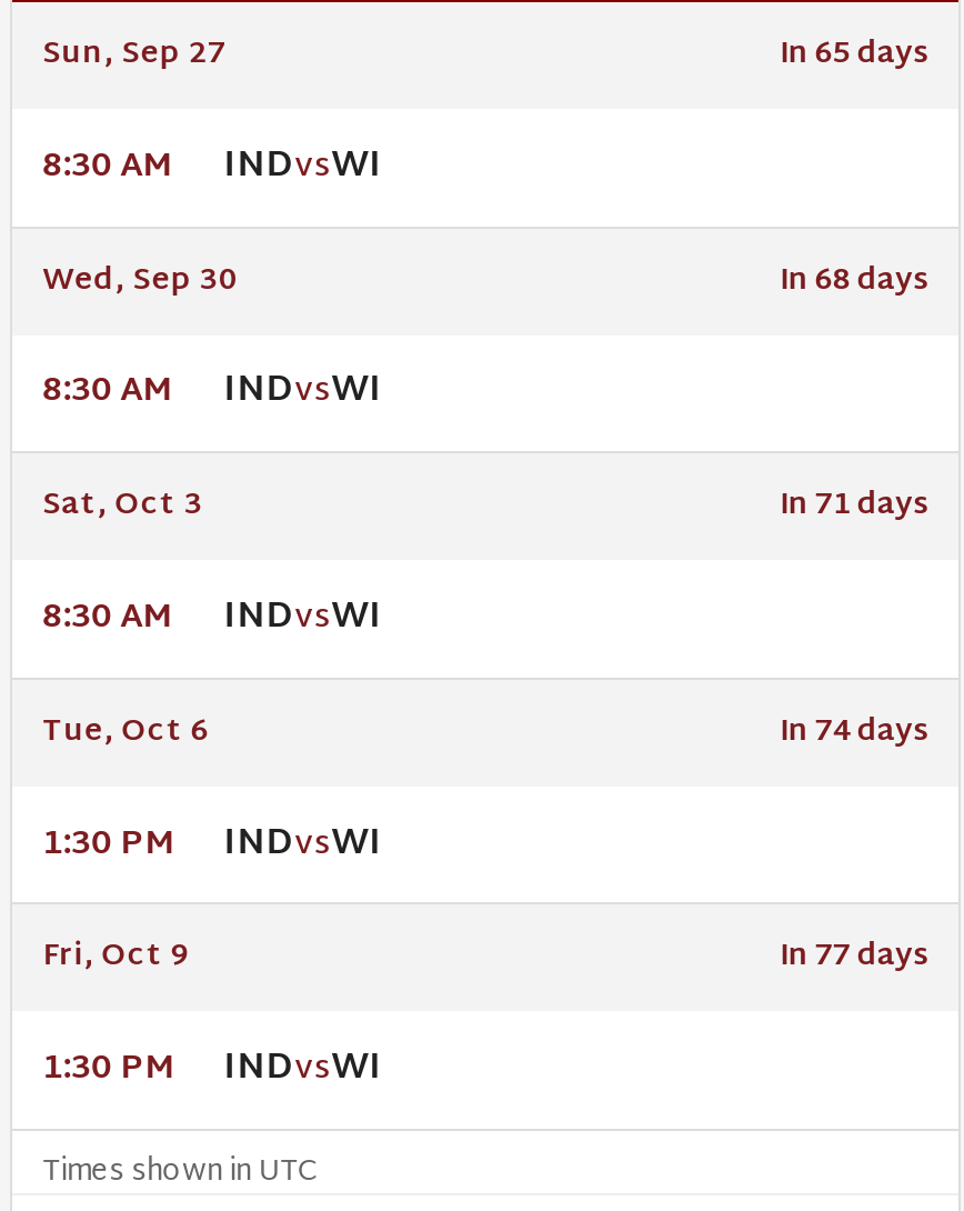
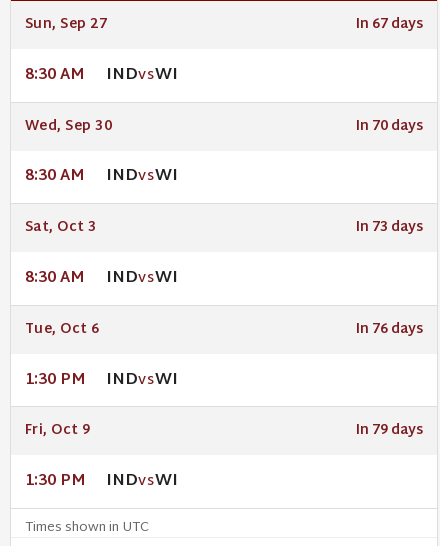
- In 65 days
+ In 67 days

- In 68 days
+ In 70 days

- In 71 days
+ In 73 days

- In 74 days
+ In 76 days

- In 77 days
+ In 79 days
